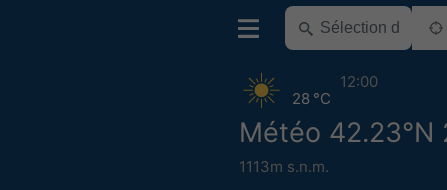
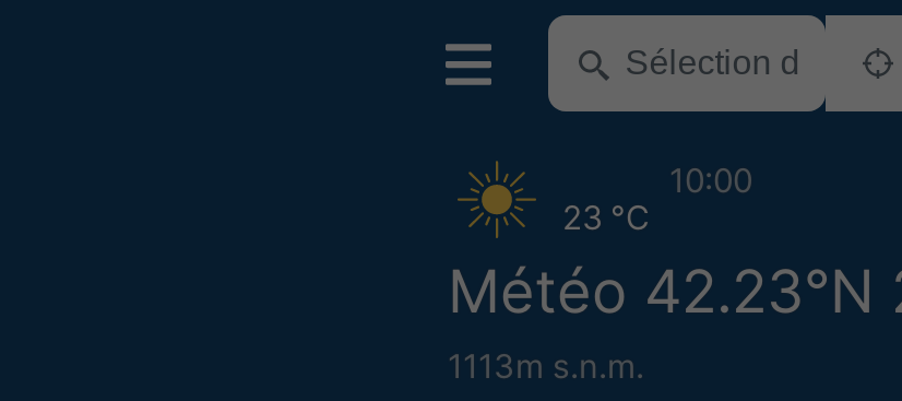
- 12:00
+ 10:00

- 28 °C
+ 23 °C
